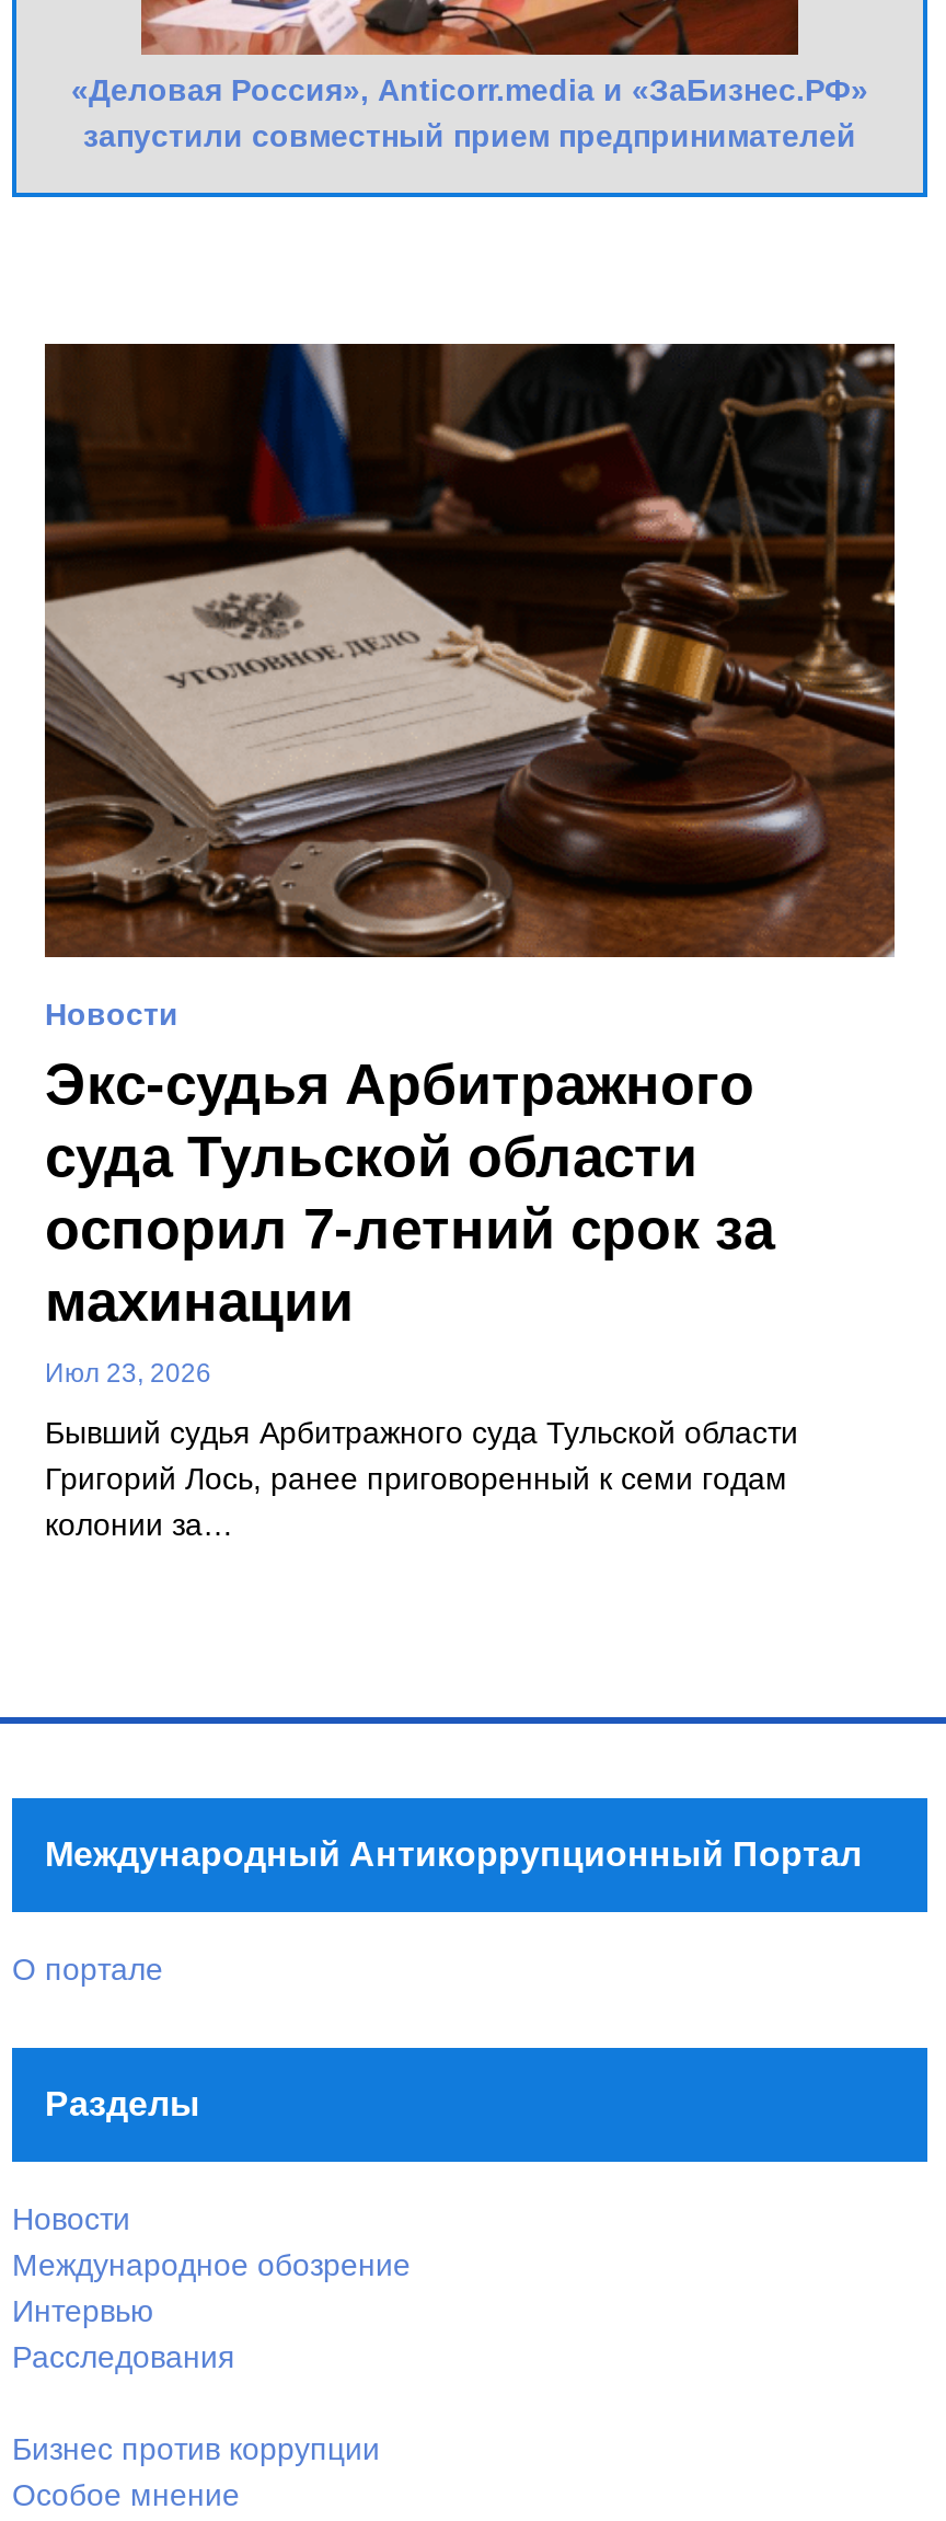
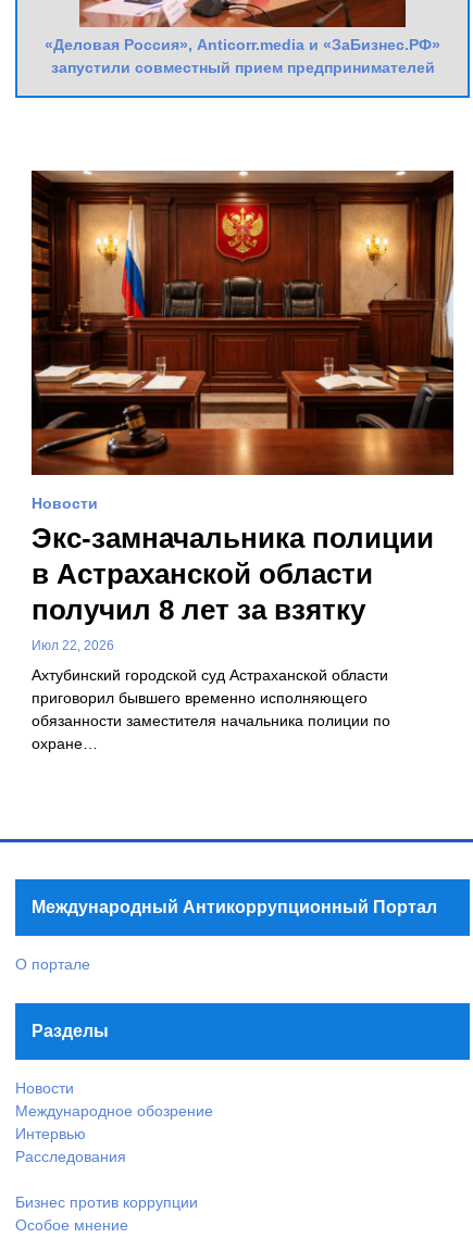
- [image]
+ [image]

- Экс-судья Арбитражного
- суда Тульской области
- оспорил 7-летний срок за
- махинации
- Июл 23, 2026
+ Экс-замначальника полиции
+ в Астраханской области
+ получил 8 лет за взятку
+ Июл 22, 2026

- Бывший судья Арбитражного суда Тульской области
- Григорий Лось, ранее приговоренный к семи годам
- колонии за…
+ Ахтубинский городской суд Астраханской области
+ приговорил бывшего временно исполняющего
+ обязанности заместителя начальника полиции по
+ охране…
